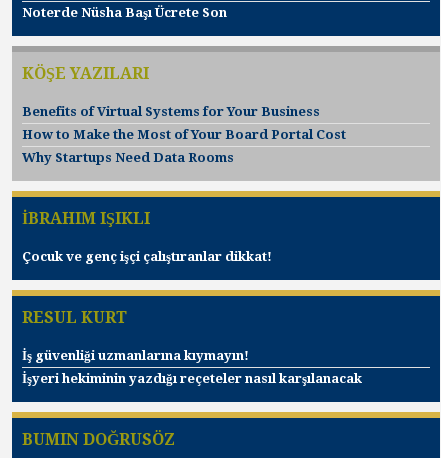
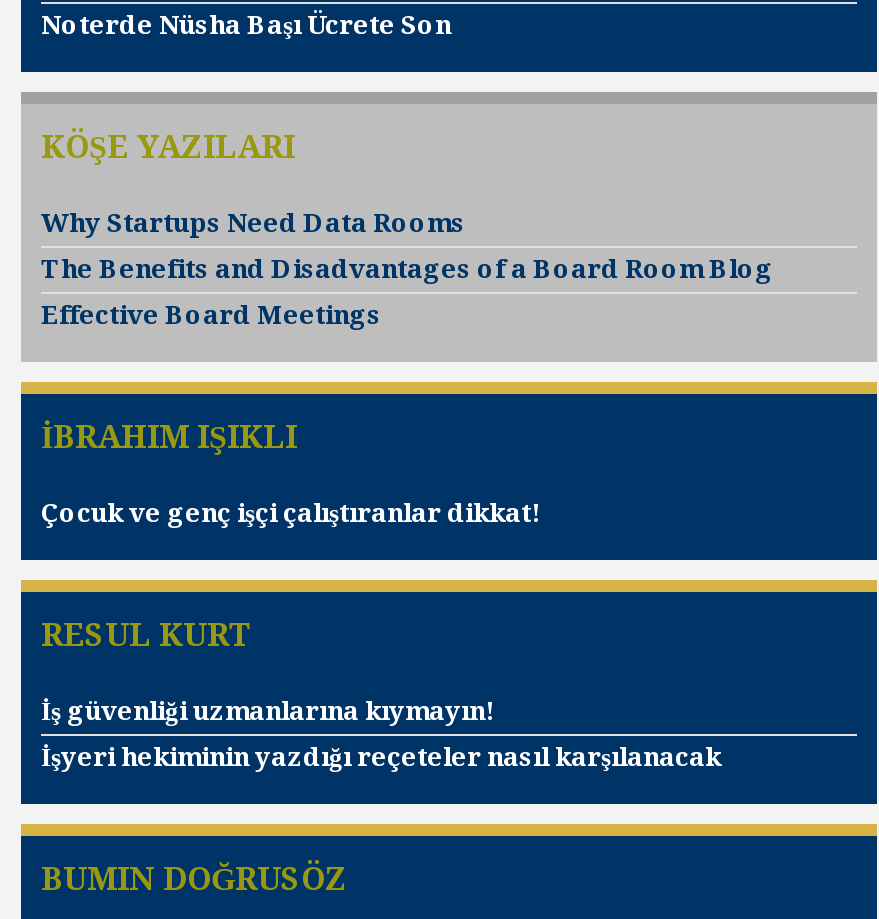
- Benefits of Virtual Systems for Your Business
- How to Make the Most of Your Board Portal Cost

moved up: Why Startups Need Data Rooms

+ The Benefits and Disadvantages of a Board Room Blog
+ Effective Board Meetings
